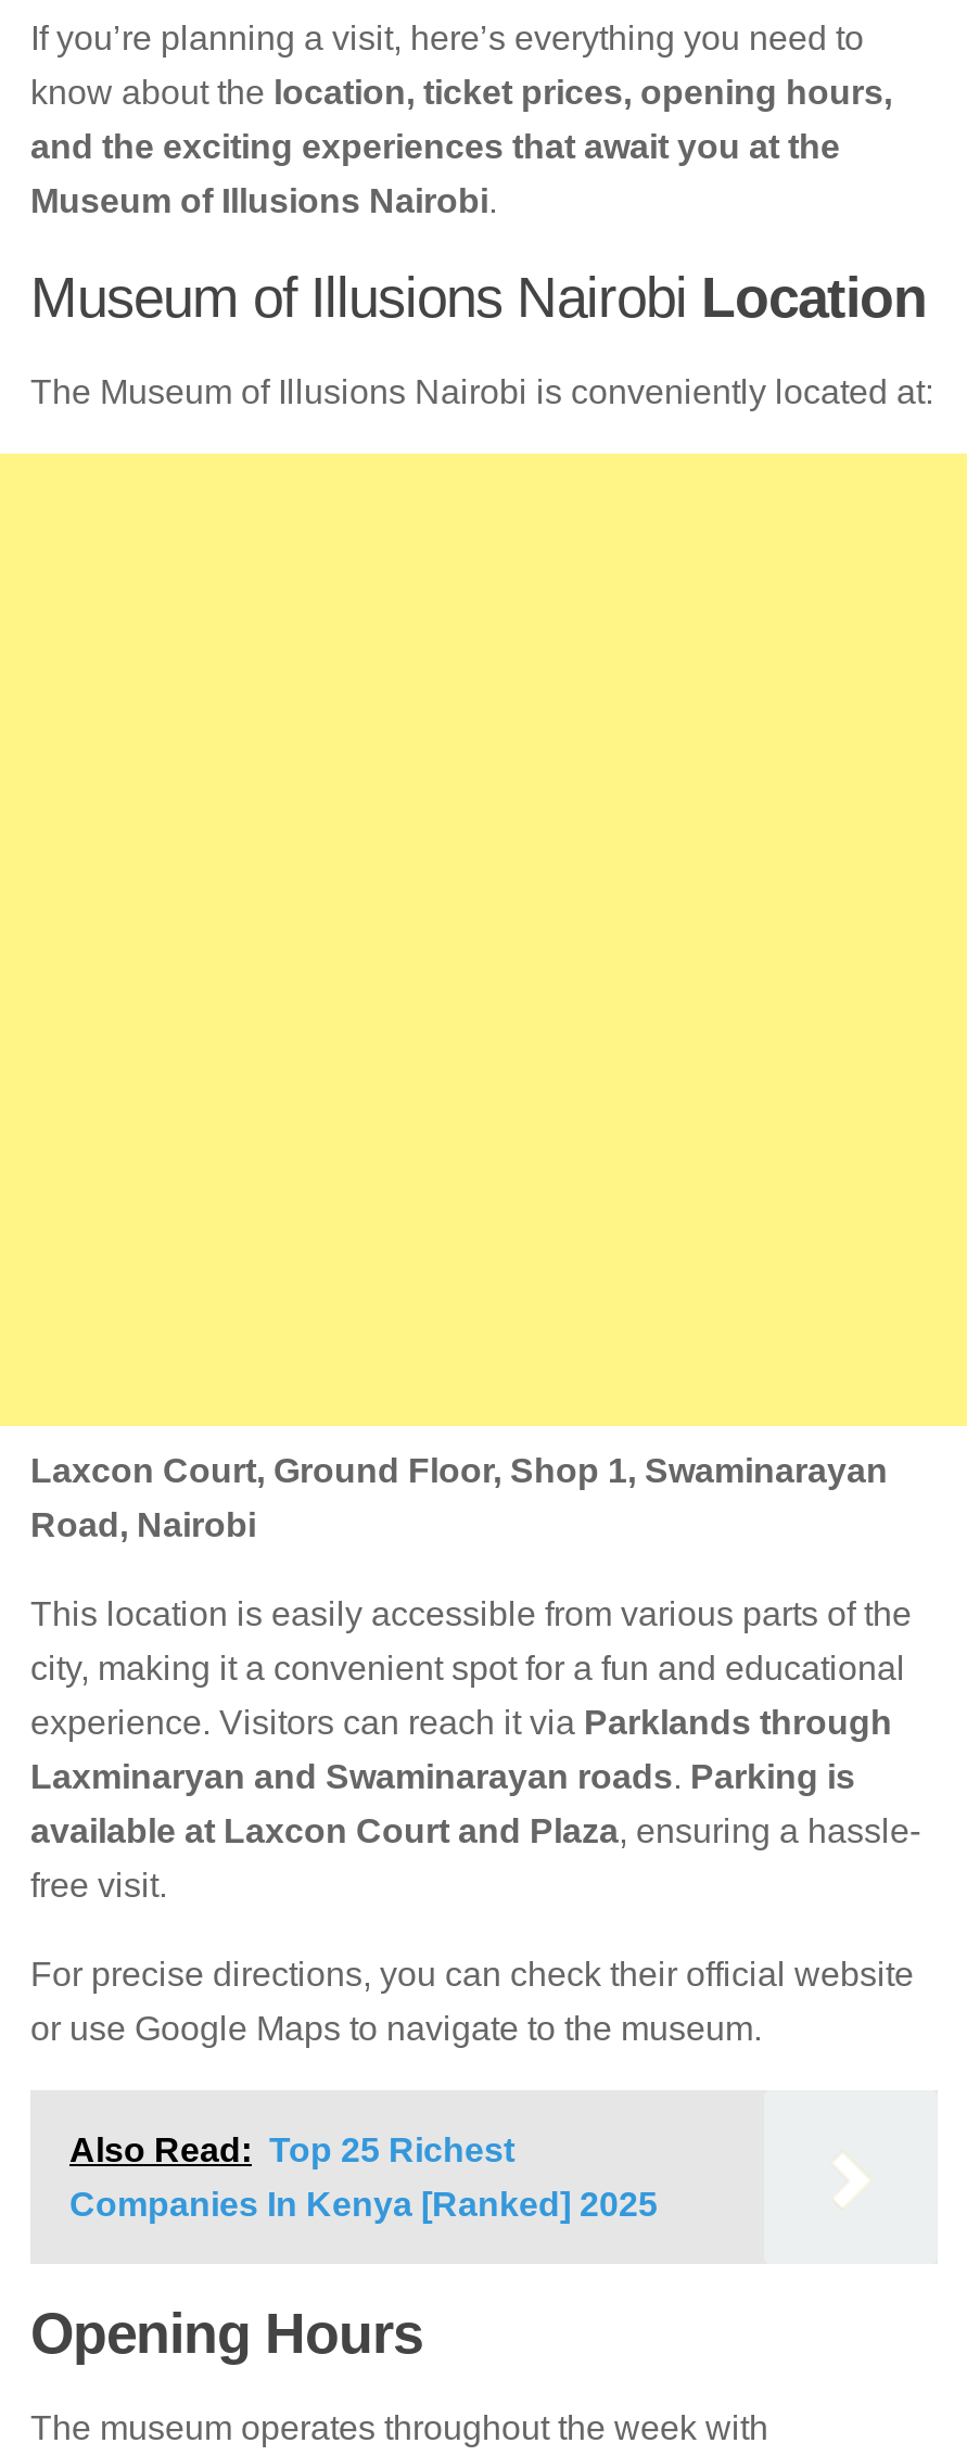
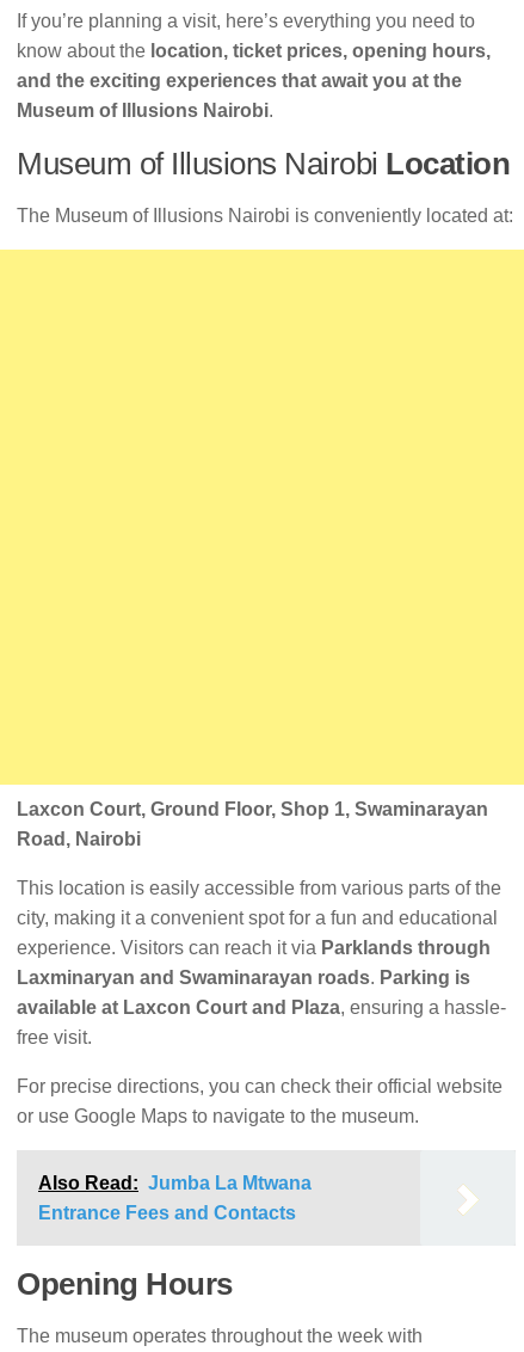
- Also Read: Top 25 Richest
+ Also Read: Jumba La Mtwana

- Companies In Kenya [Ranked] 2025
+ Entrance Fees and Contacts
